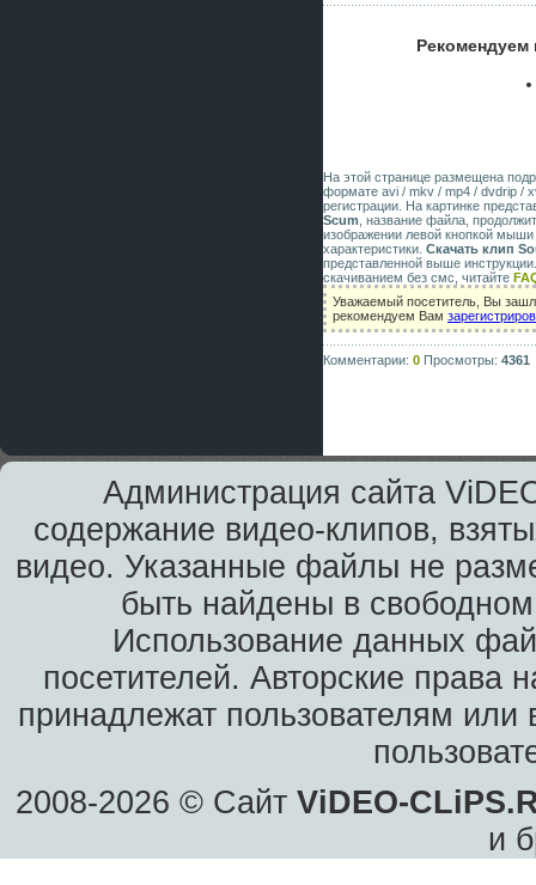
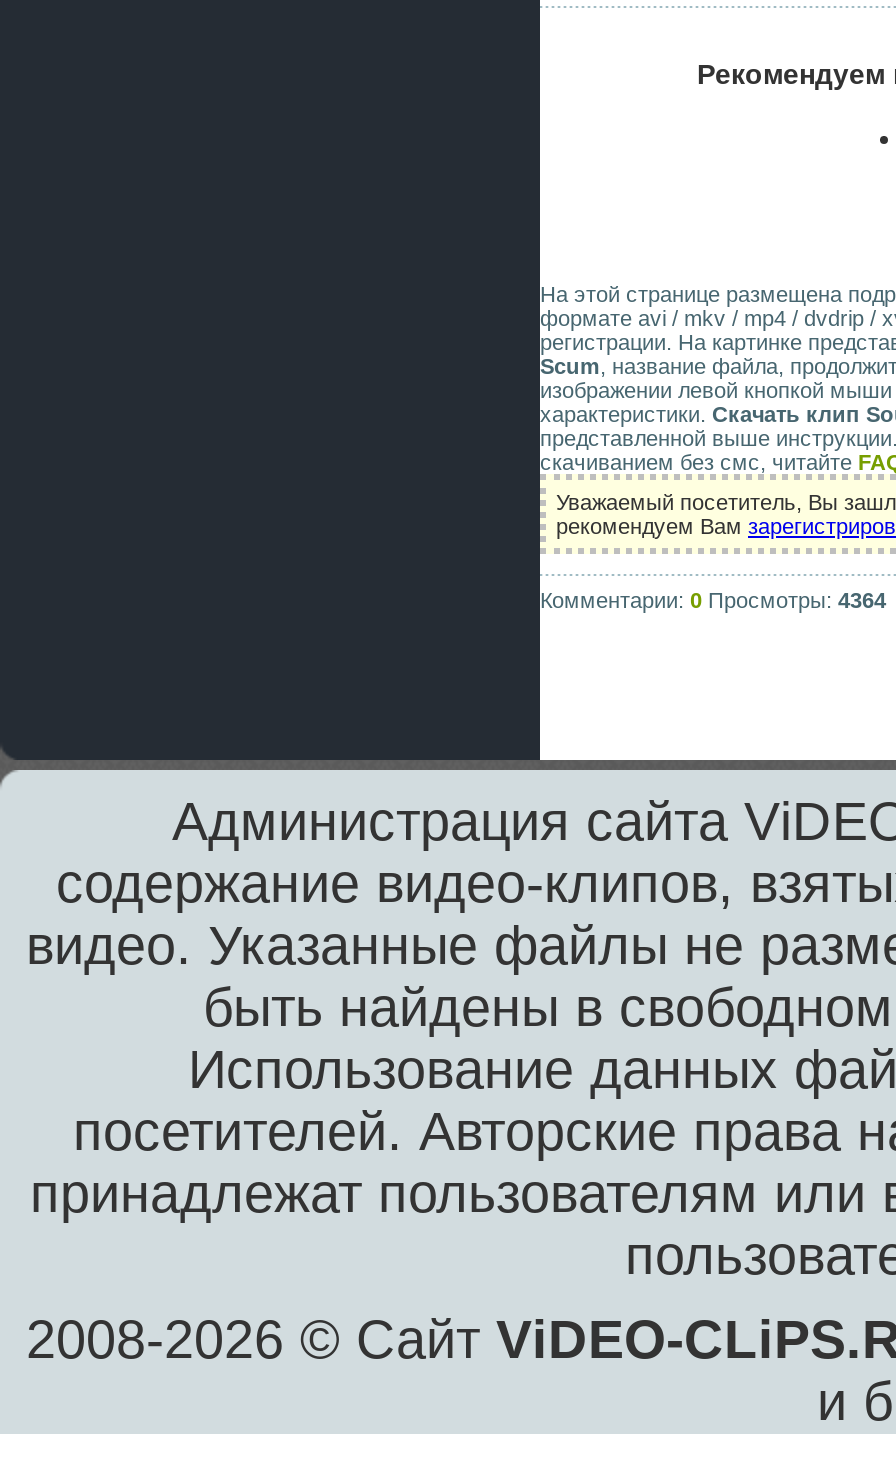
- Комментарии: 0 Просмотры: 4361
+ Комментарии: 0 Просмотры: 4364
